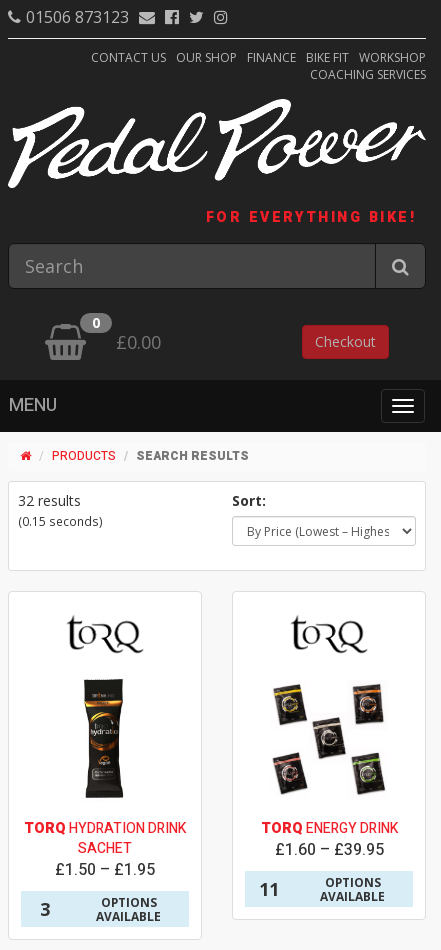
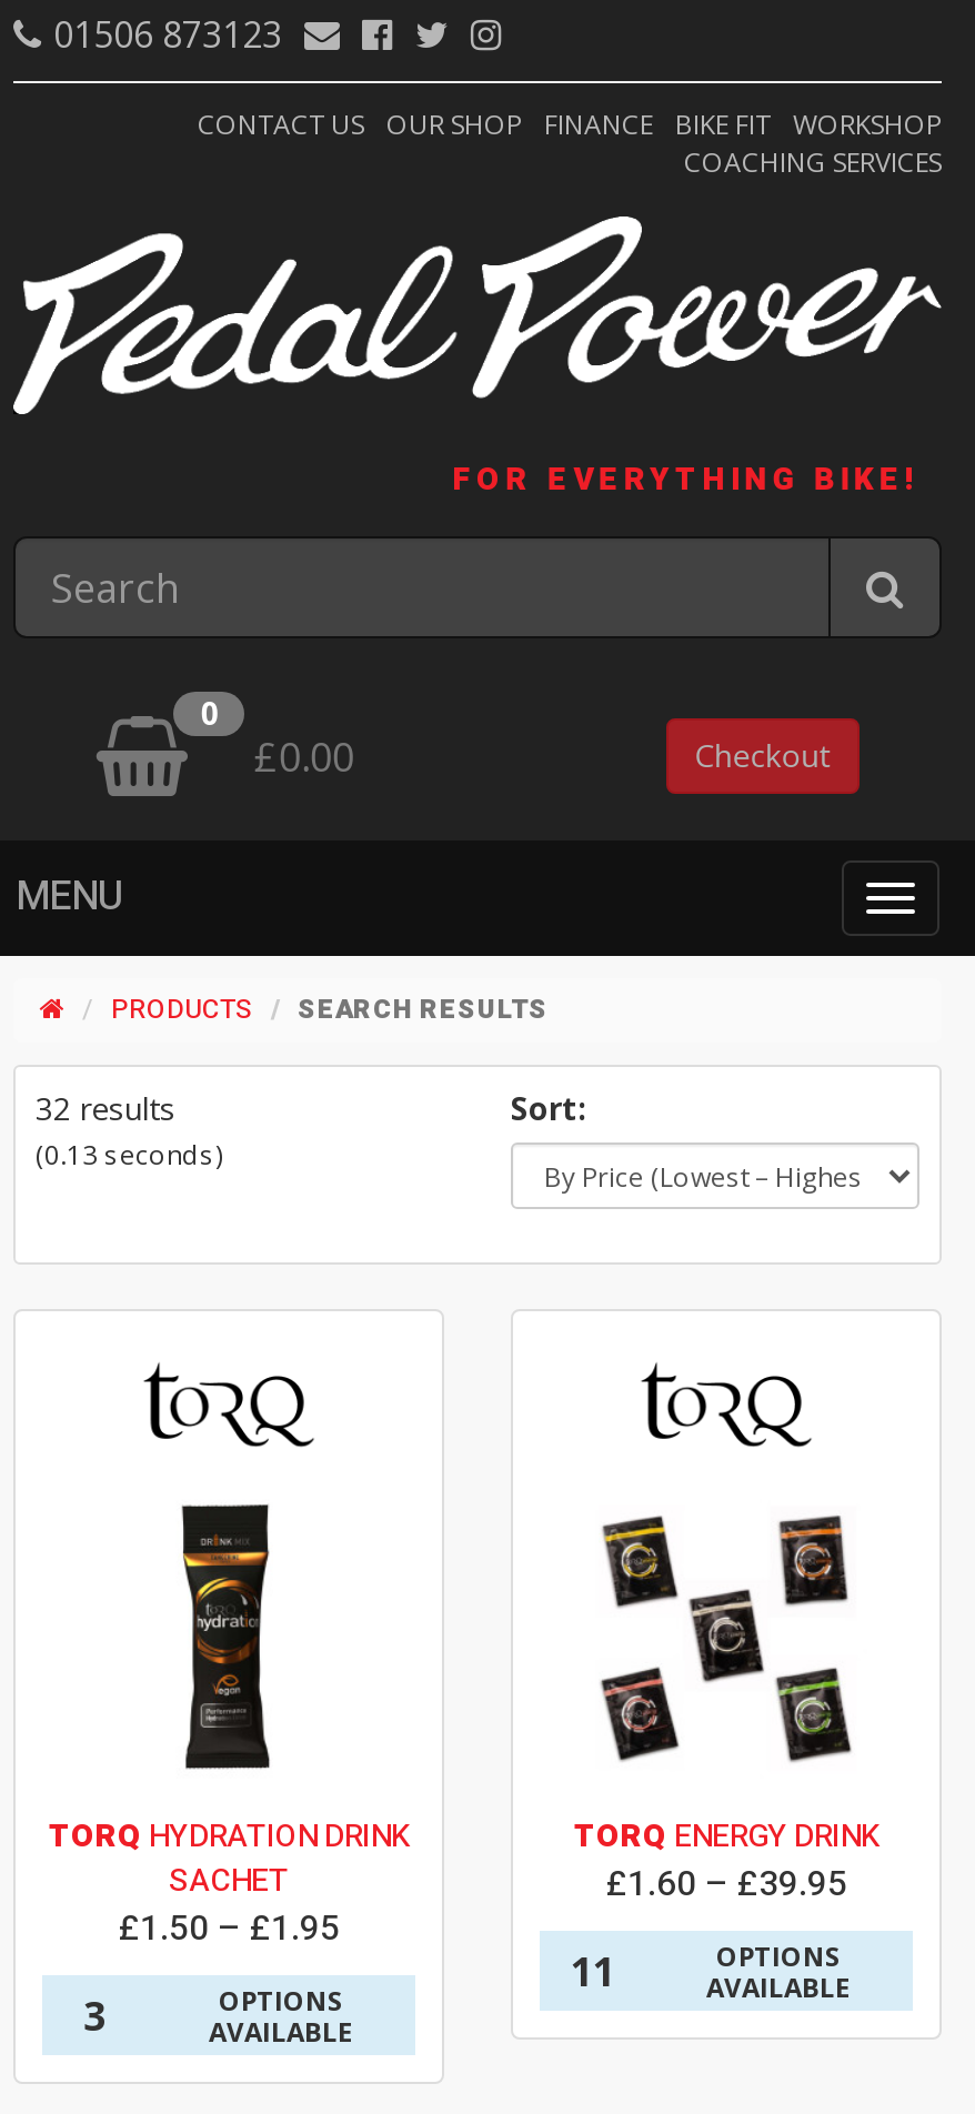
- (0.15 seconds)
+ (0.13 seconds)
